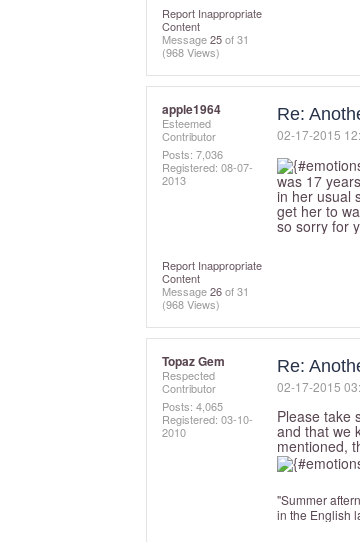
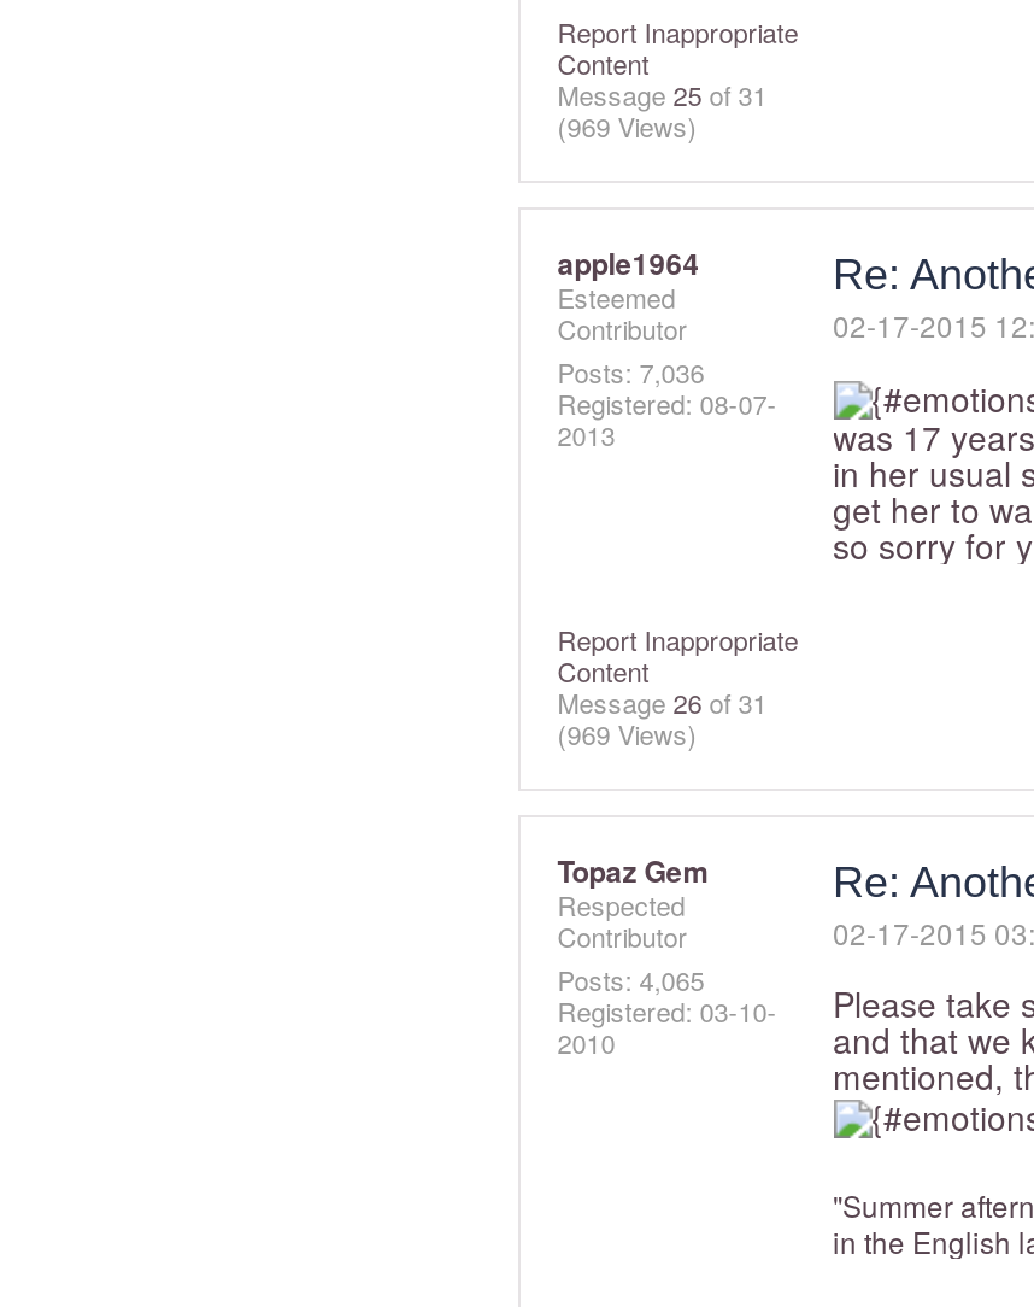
- (968 Views)
+ (969 Views)

- (968 Views)
+ (969 Views)
